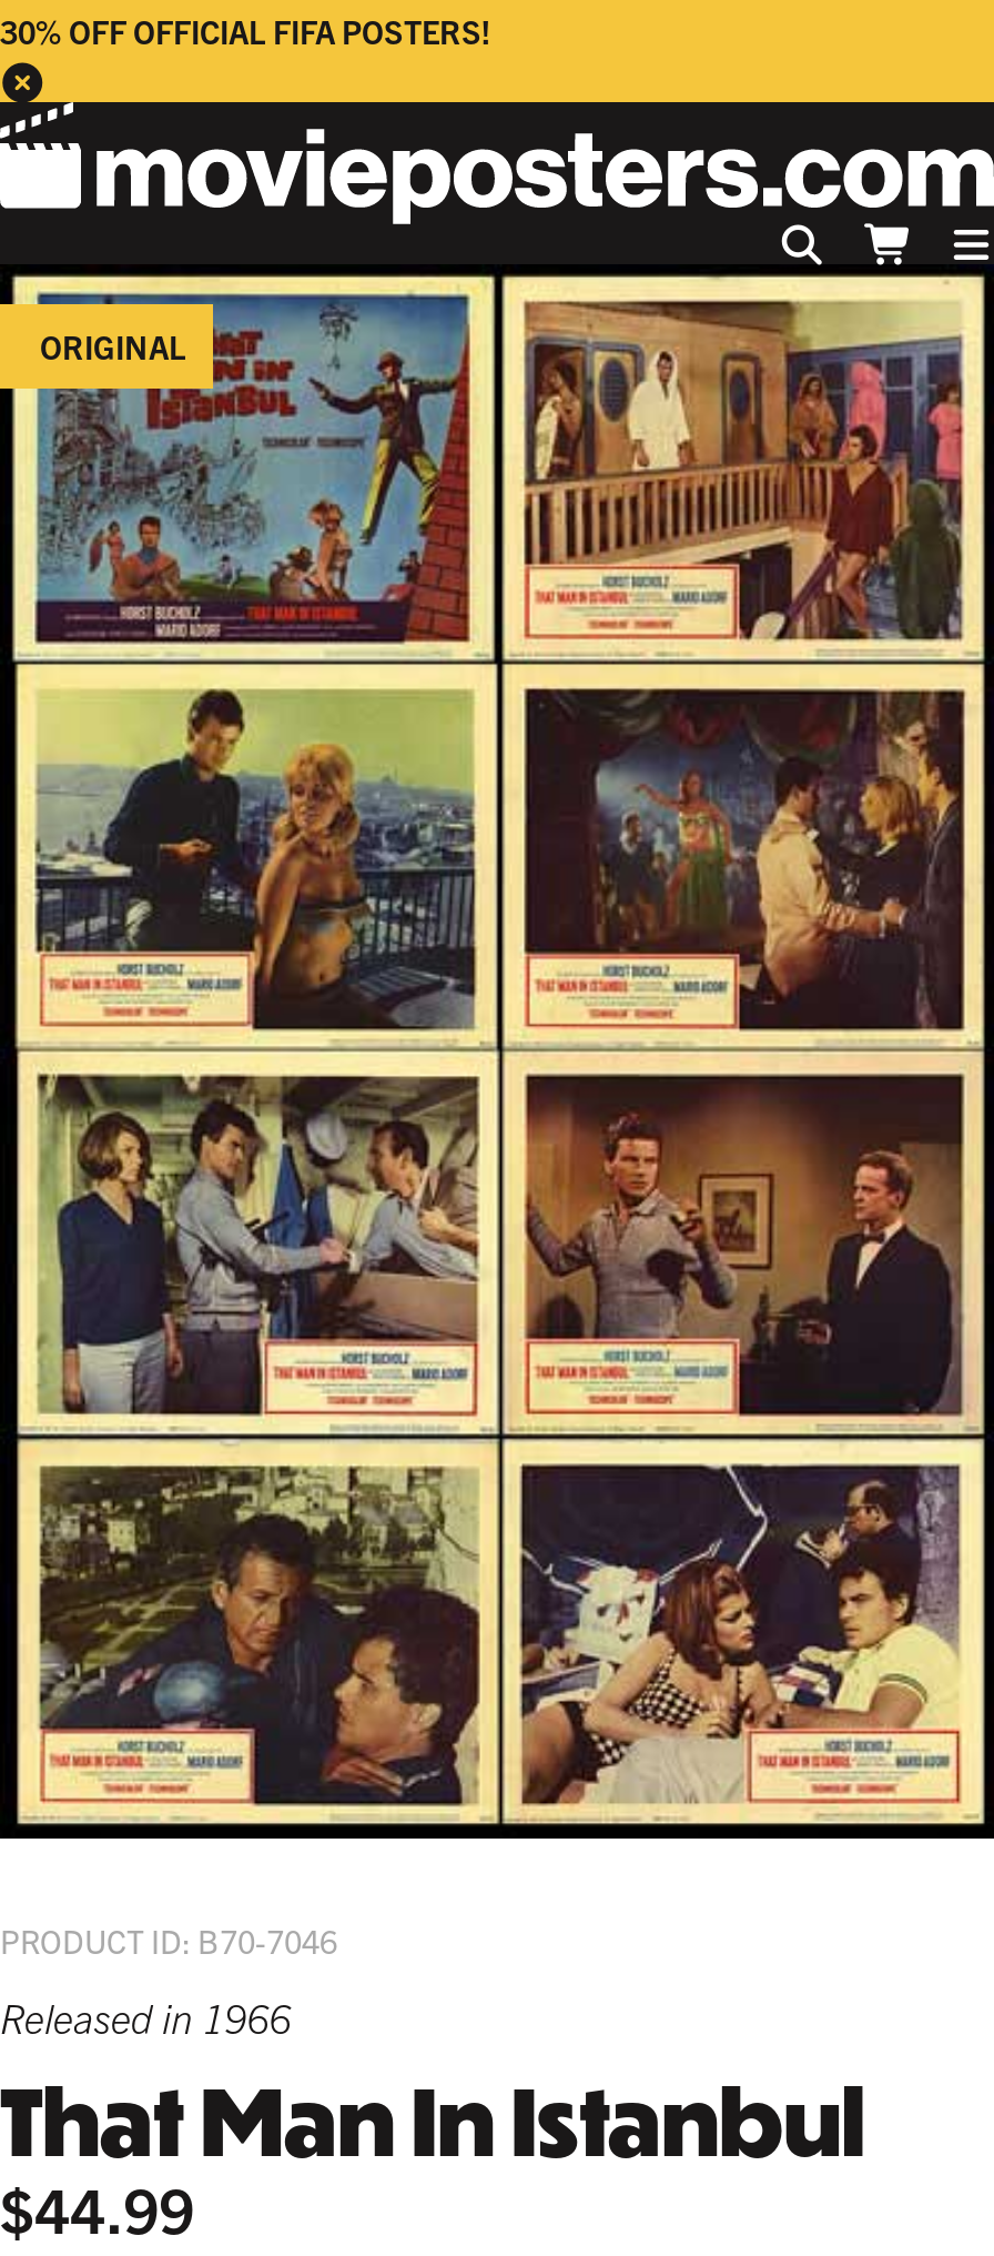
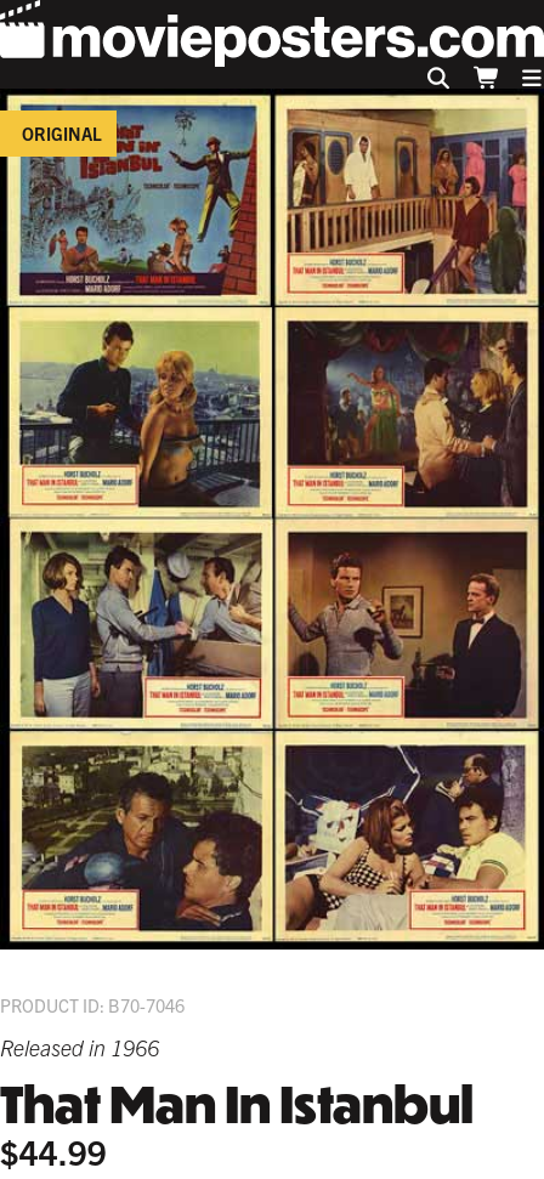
- 30% OFF OFFICIAL FIFA POSTERS!
